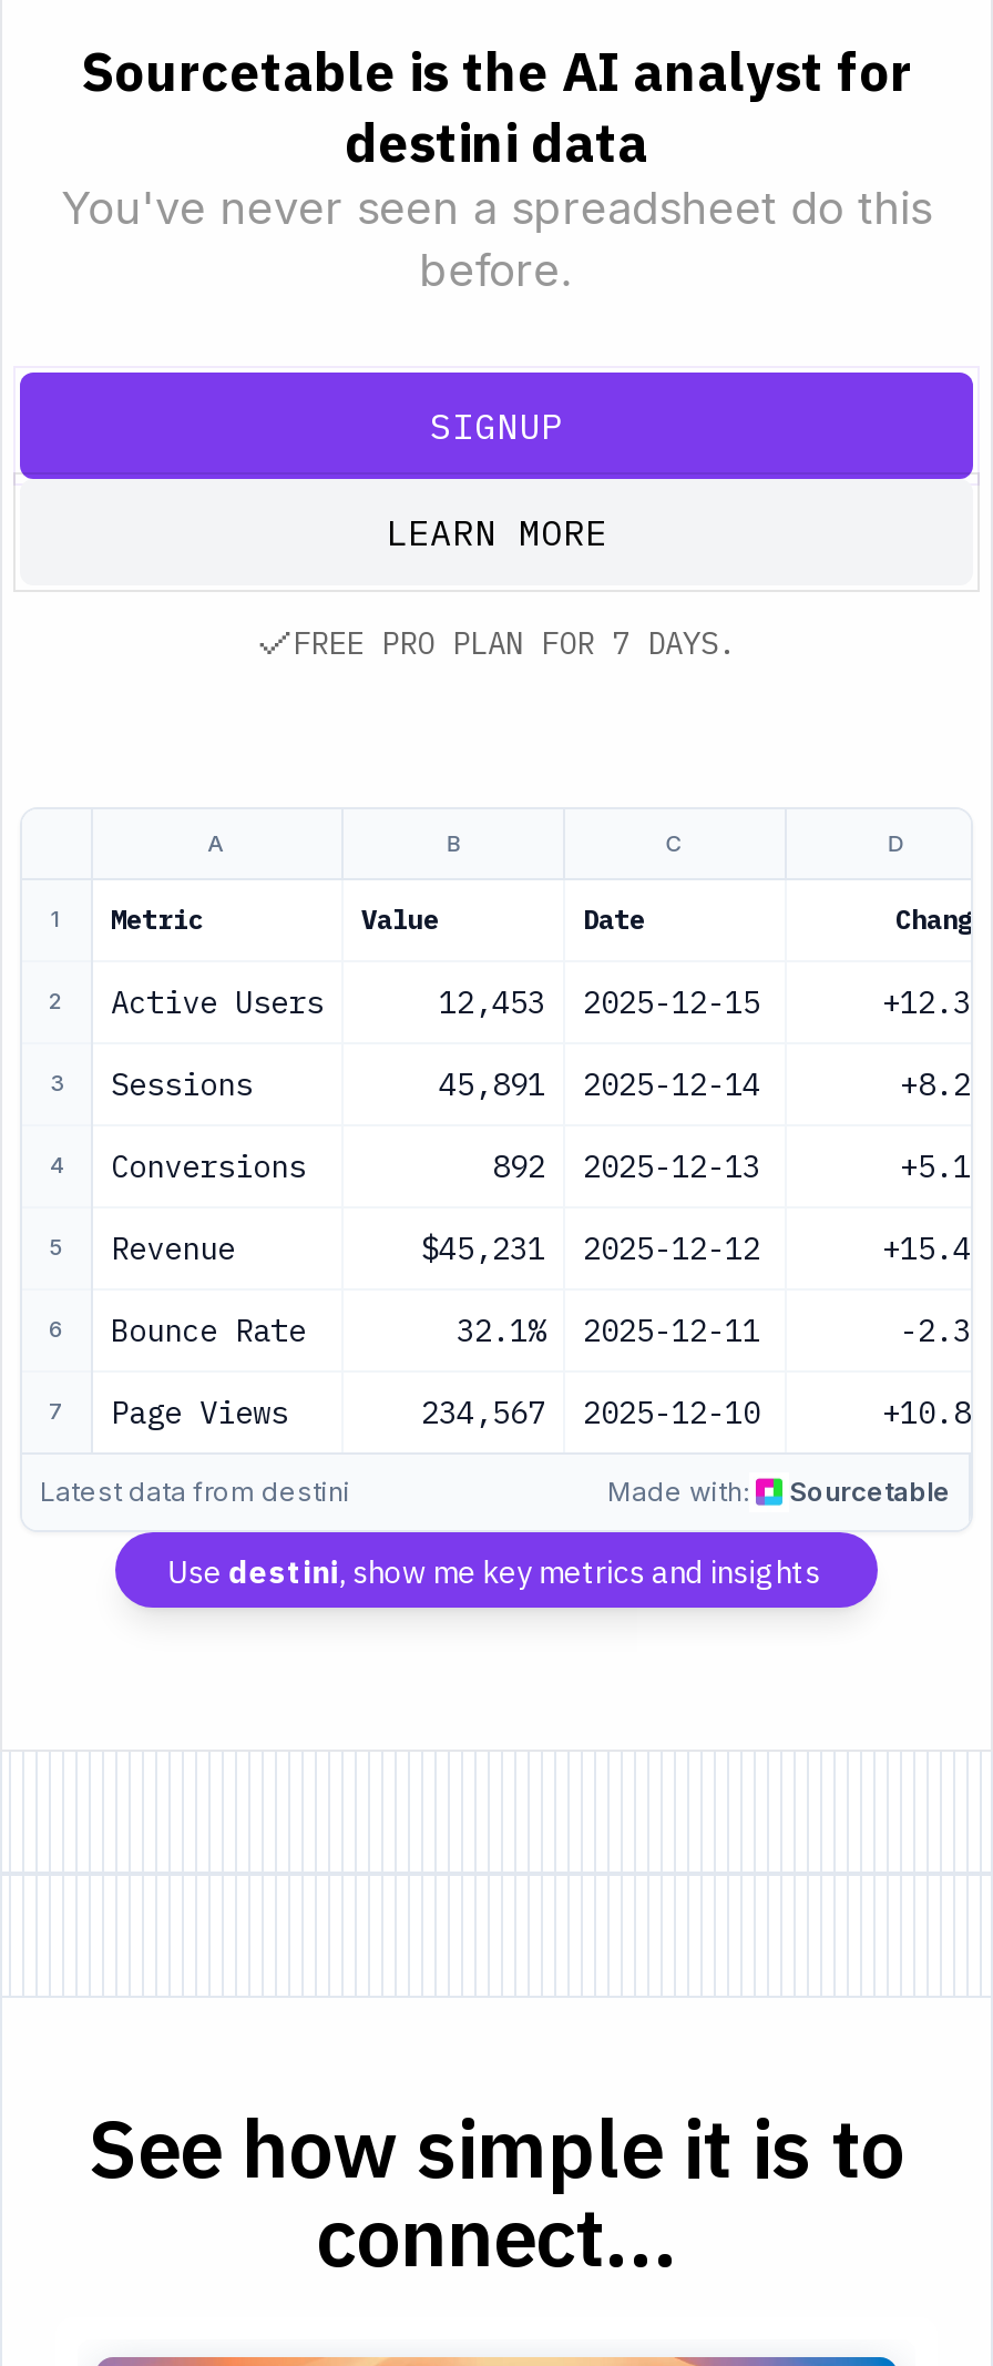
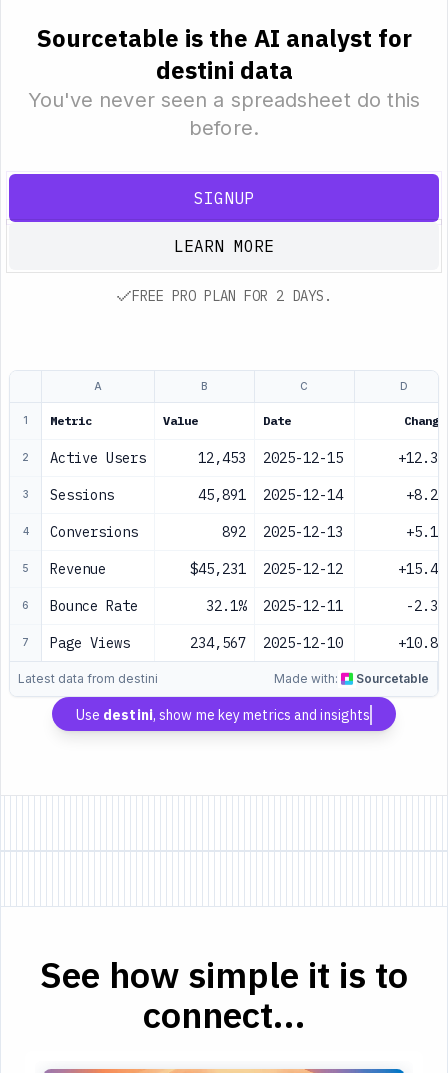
- FREE PRO PLAN FOR 7 DAYS.
+ FREE PRO PLAN FOR 2 DAYS.
